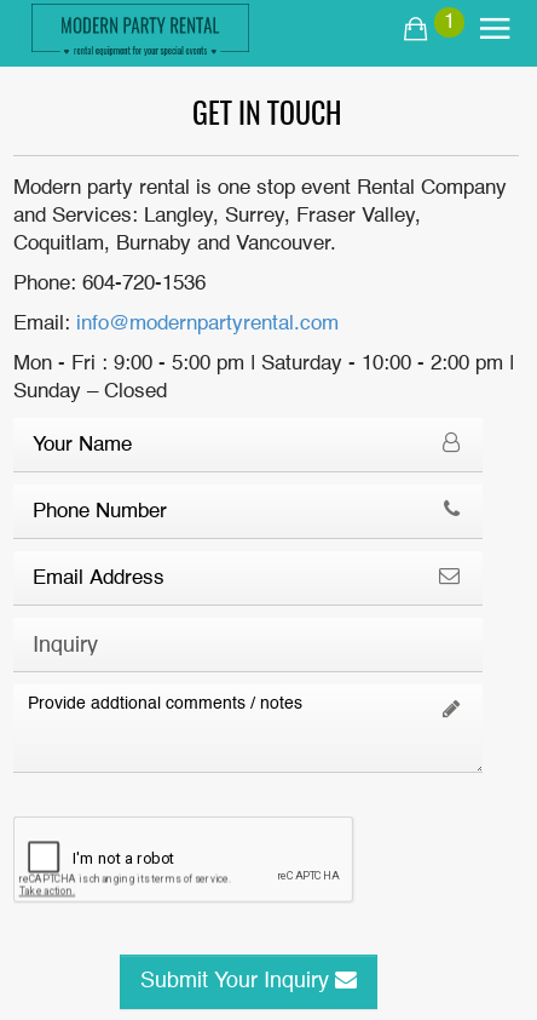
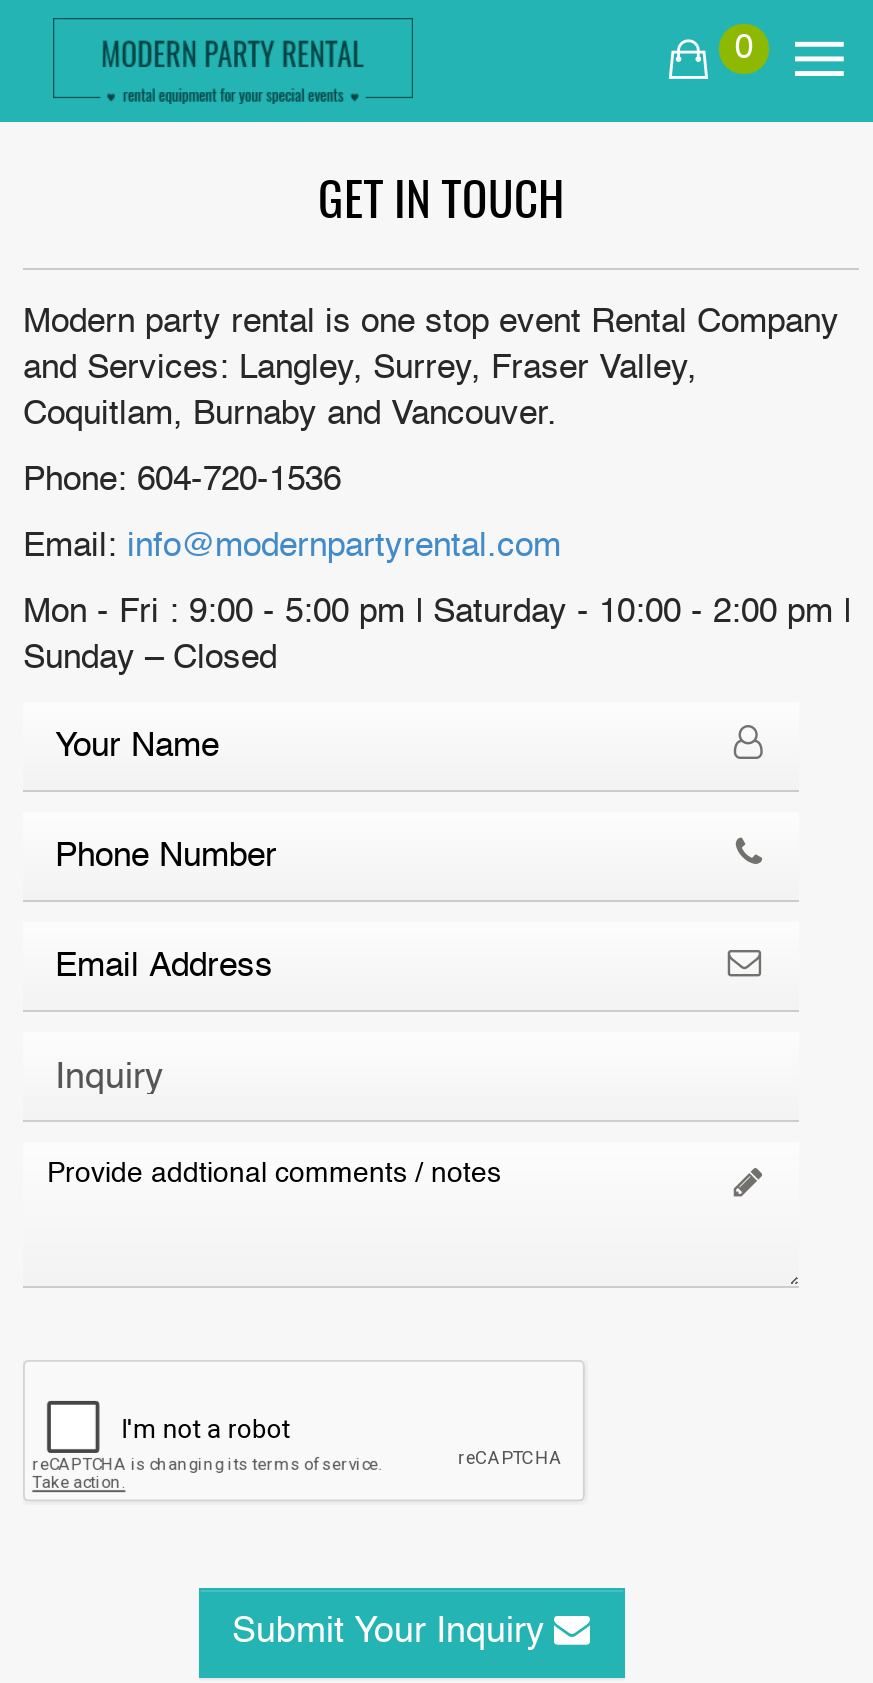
- 1
+ 0
